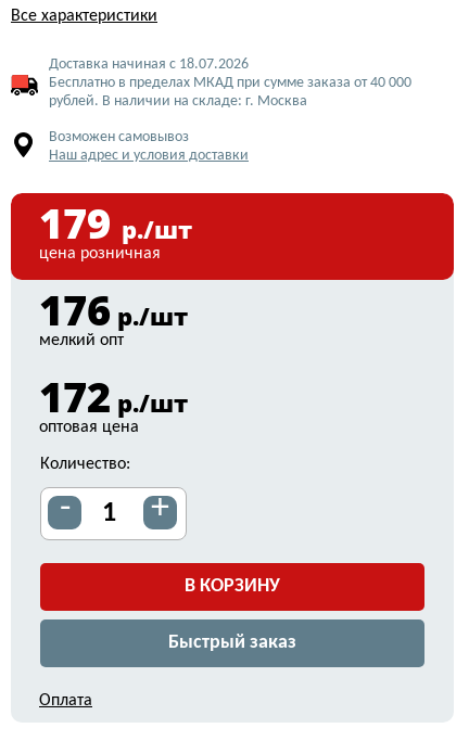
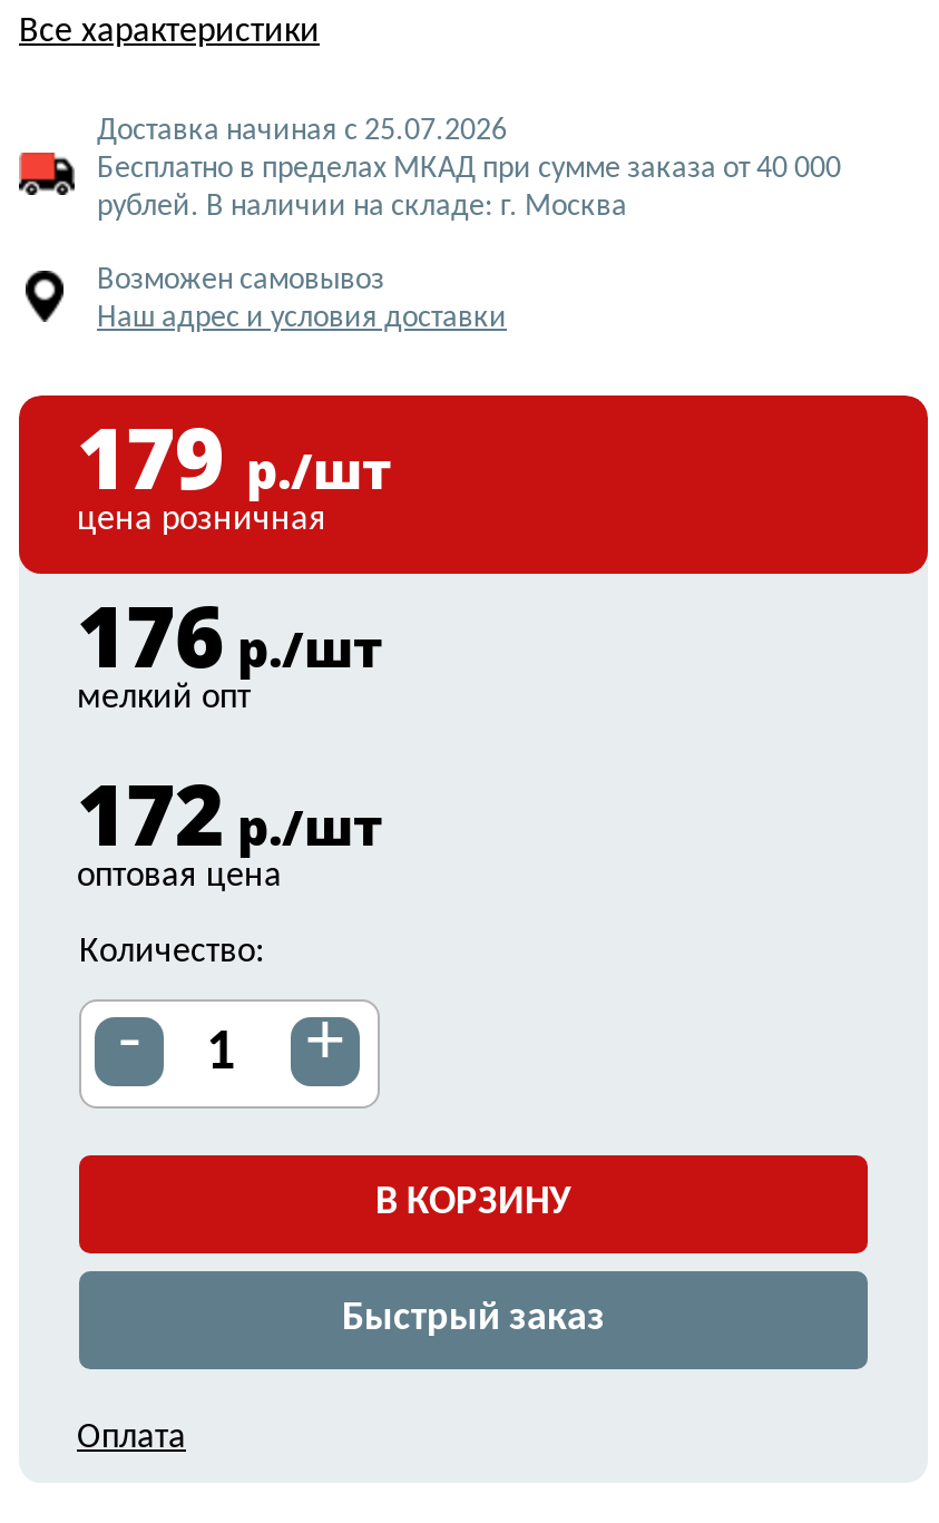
- Доставка начиная с 18.07.2026
+ Доставка начиная с 25.07.2026
